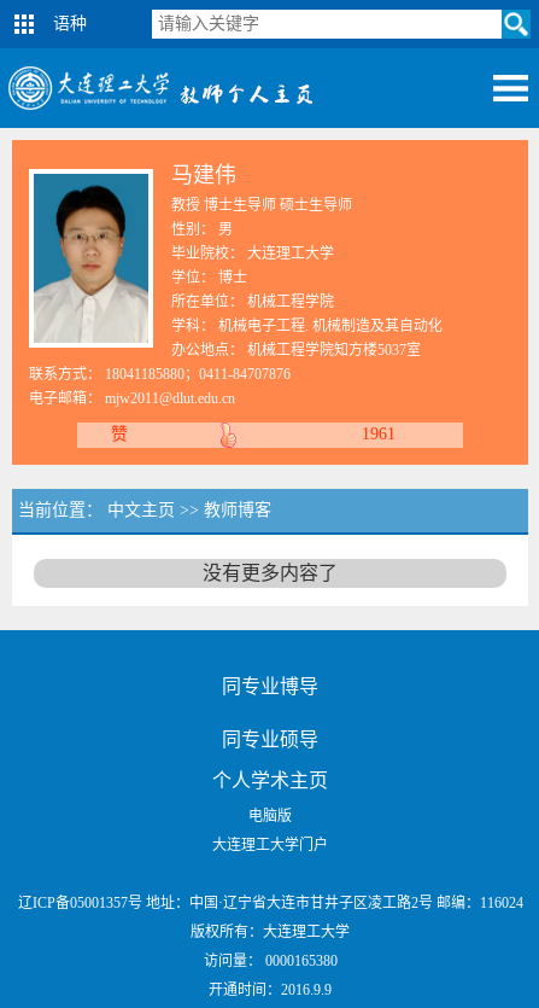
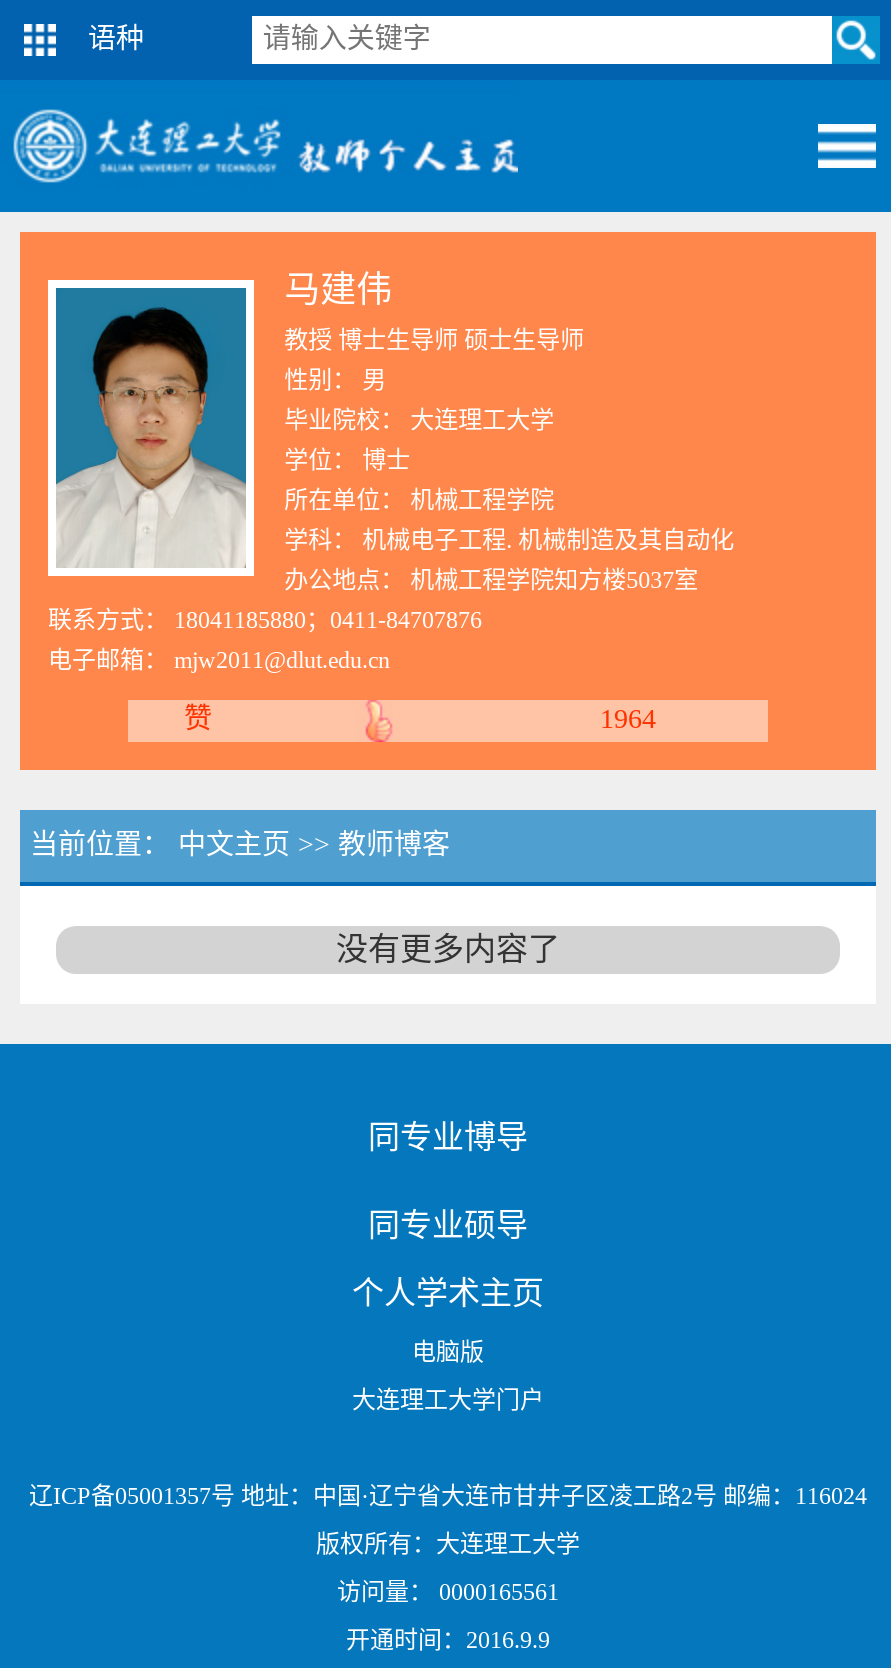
- 1961
+ 1964

- 访问量：0000165380
+ 访问量：0000165561
